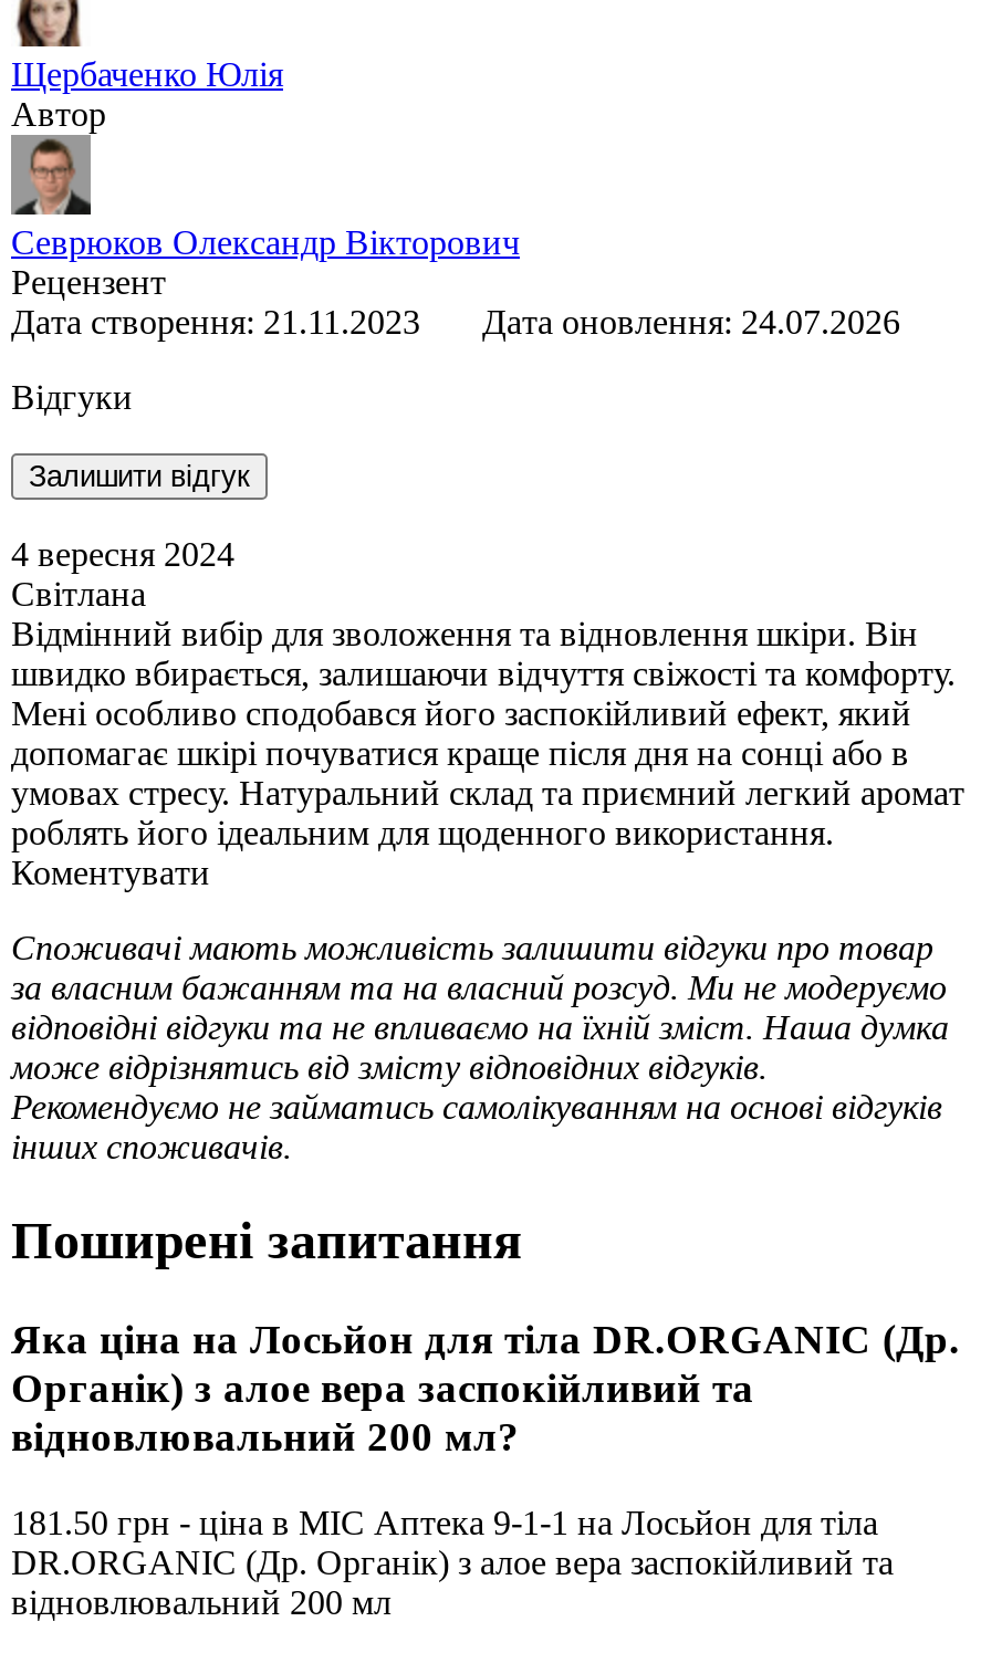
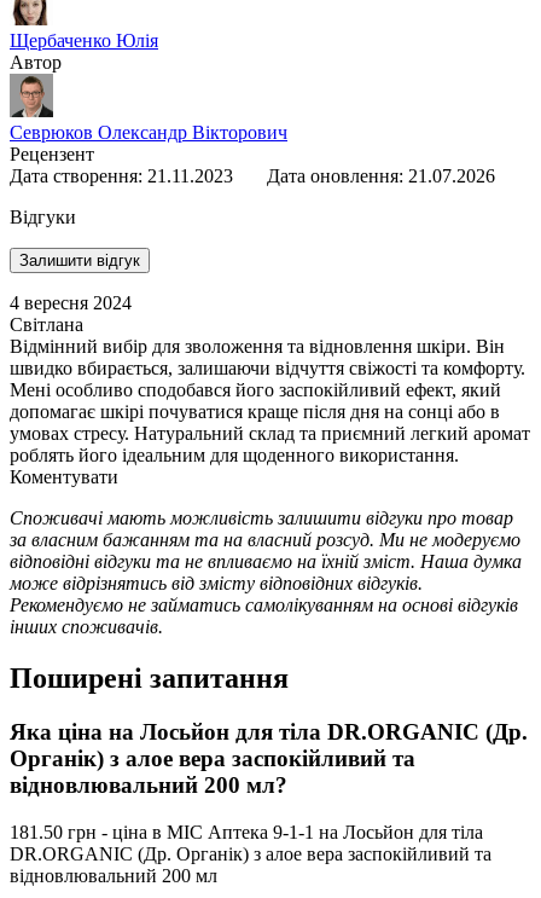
- Дата створення: 21.11.2023 Дата оновлення: 24.07.2026
+ Дата створення: 21.11.2023 Дата оновлення: 21.07.2026
